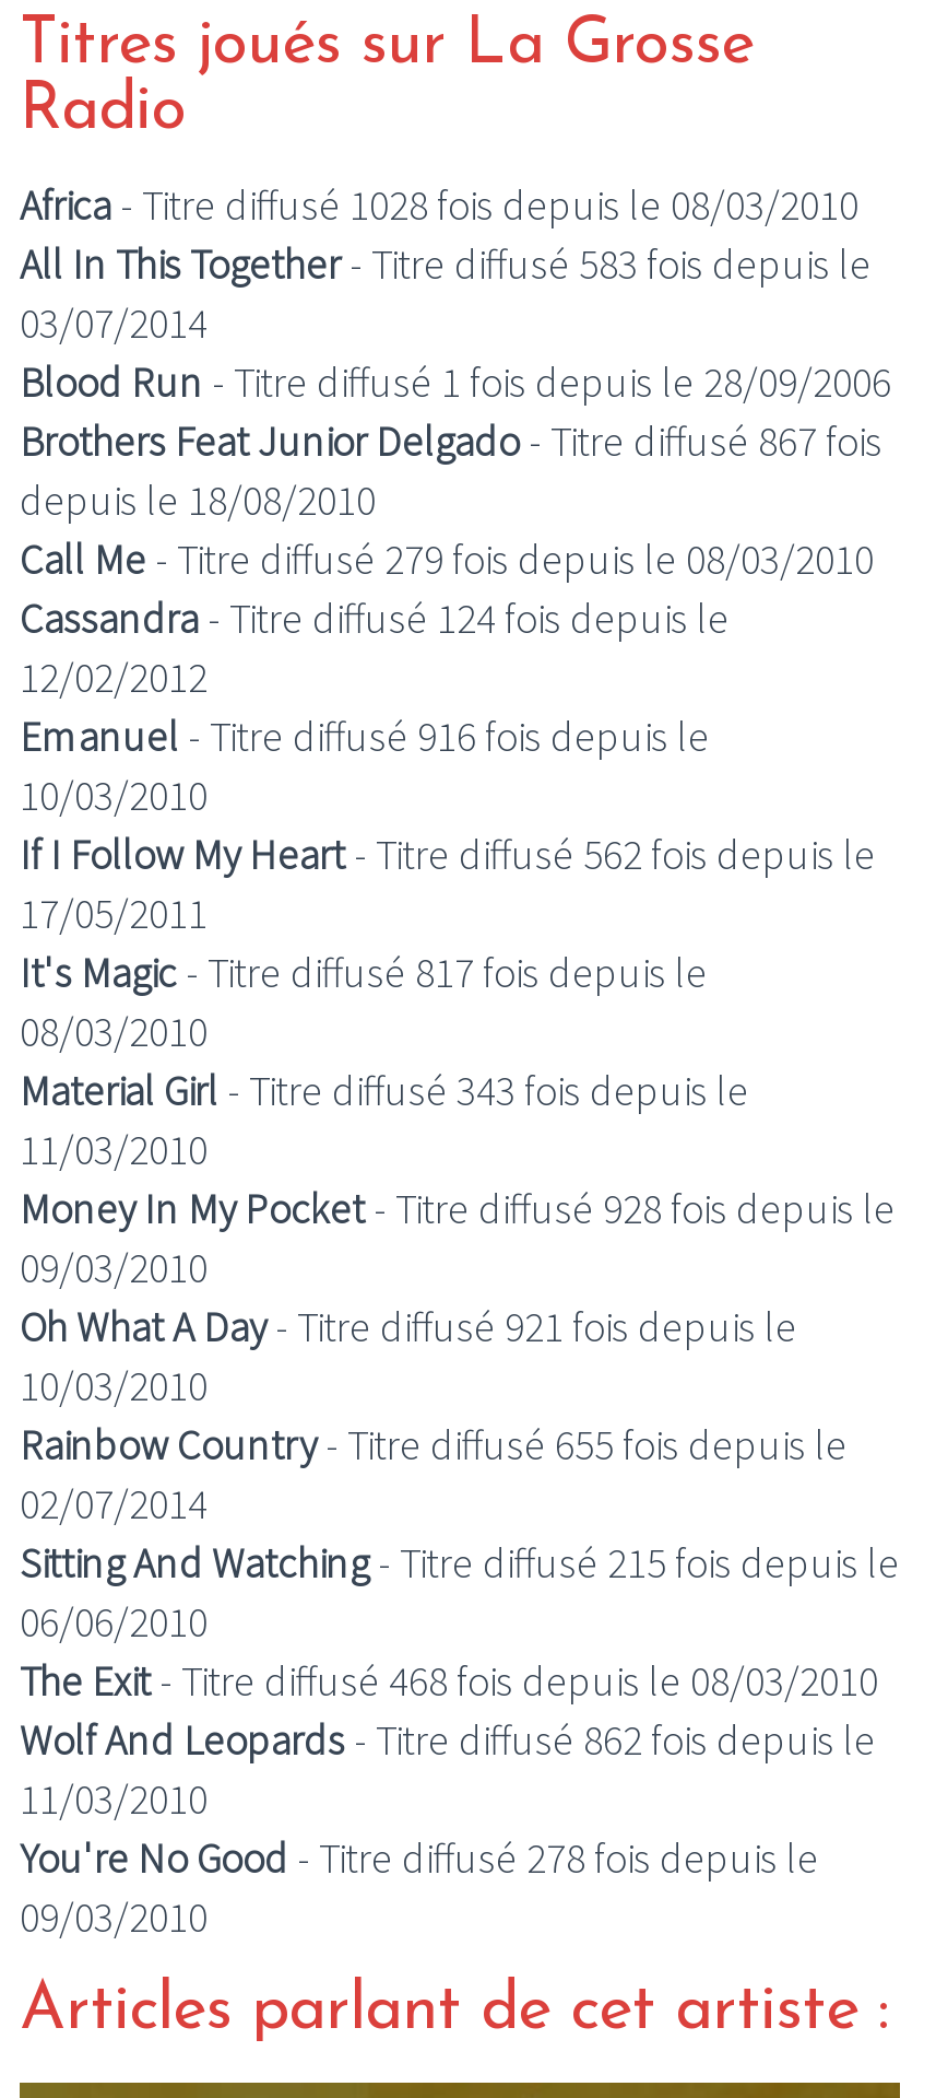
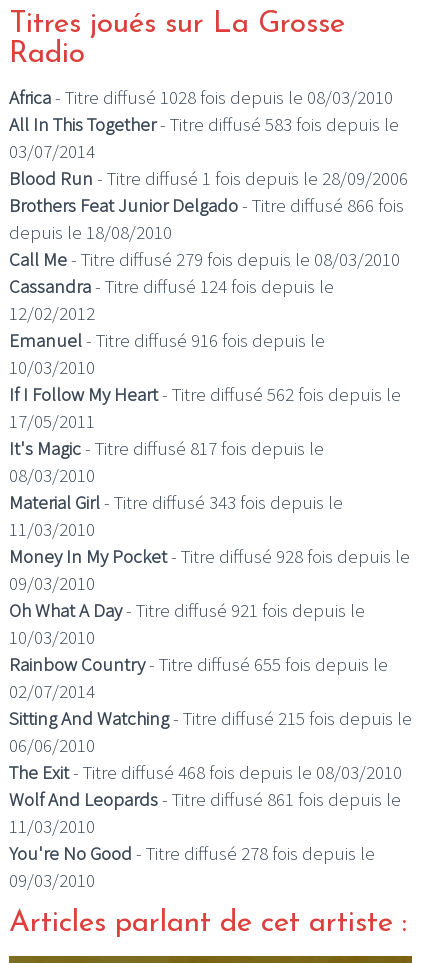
- Brothers Feat Junior Delgado - Titre diffusé 867 fois
+ Brothers Feat Junior Delgado - Titre diffusé 866 fois

- Wolf And Leopards - Titre diffusé 862 fois depuis le
+ Wolf And Leopards - Titre diffusé 861 fois depuis le
